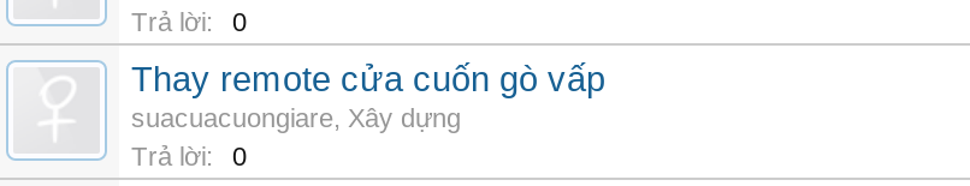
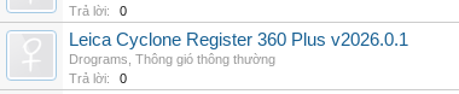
- Thay remote cửa cuốn gò vấp
- suacuacuongiare, Xây dựng
+ Leica Cyclone Register 360 Plus v2026.0.1
+ Drograms, Thông gió thông thường
